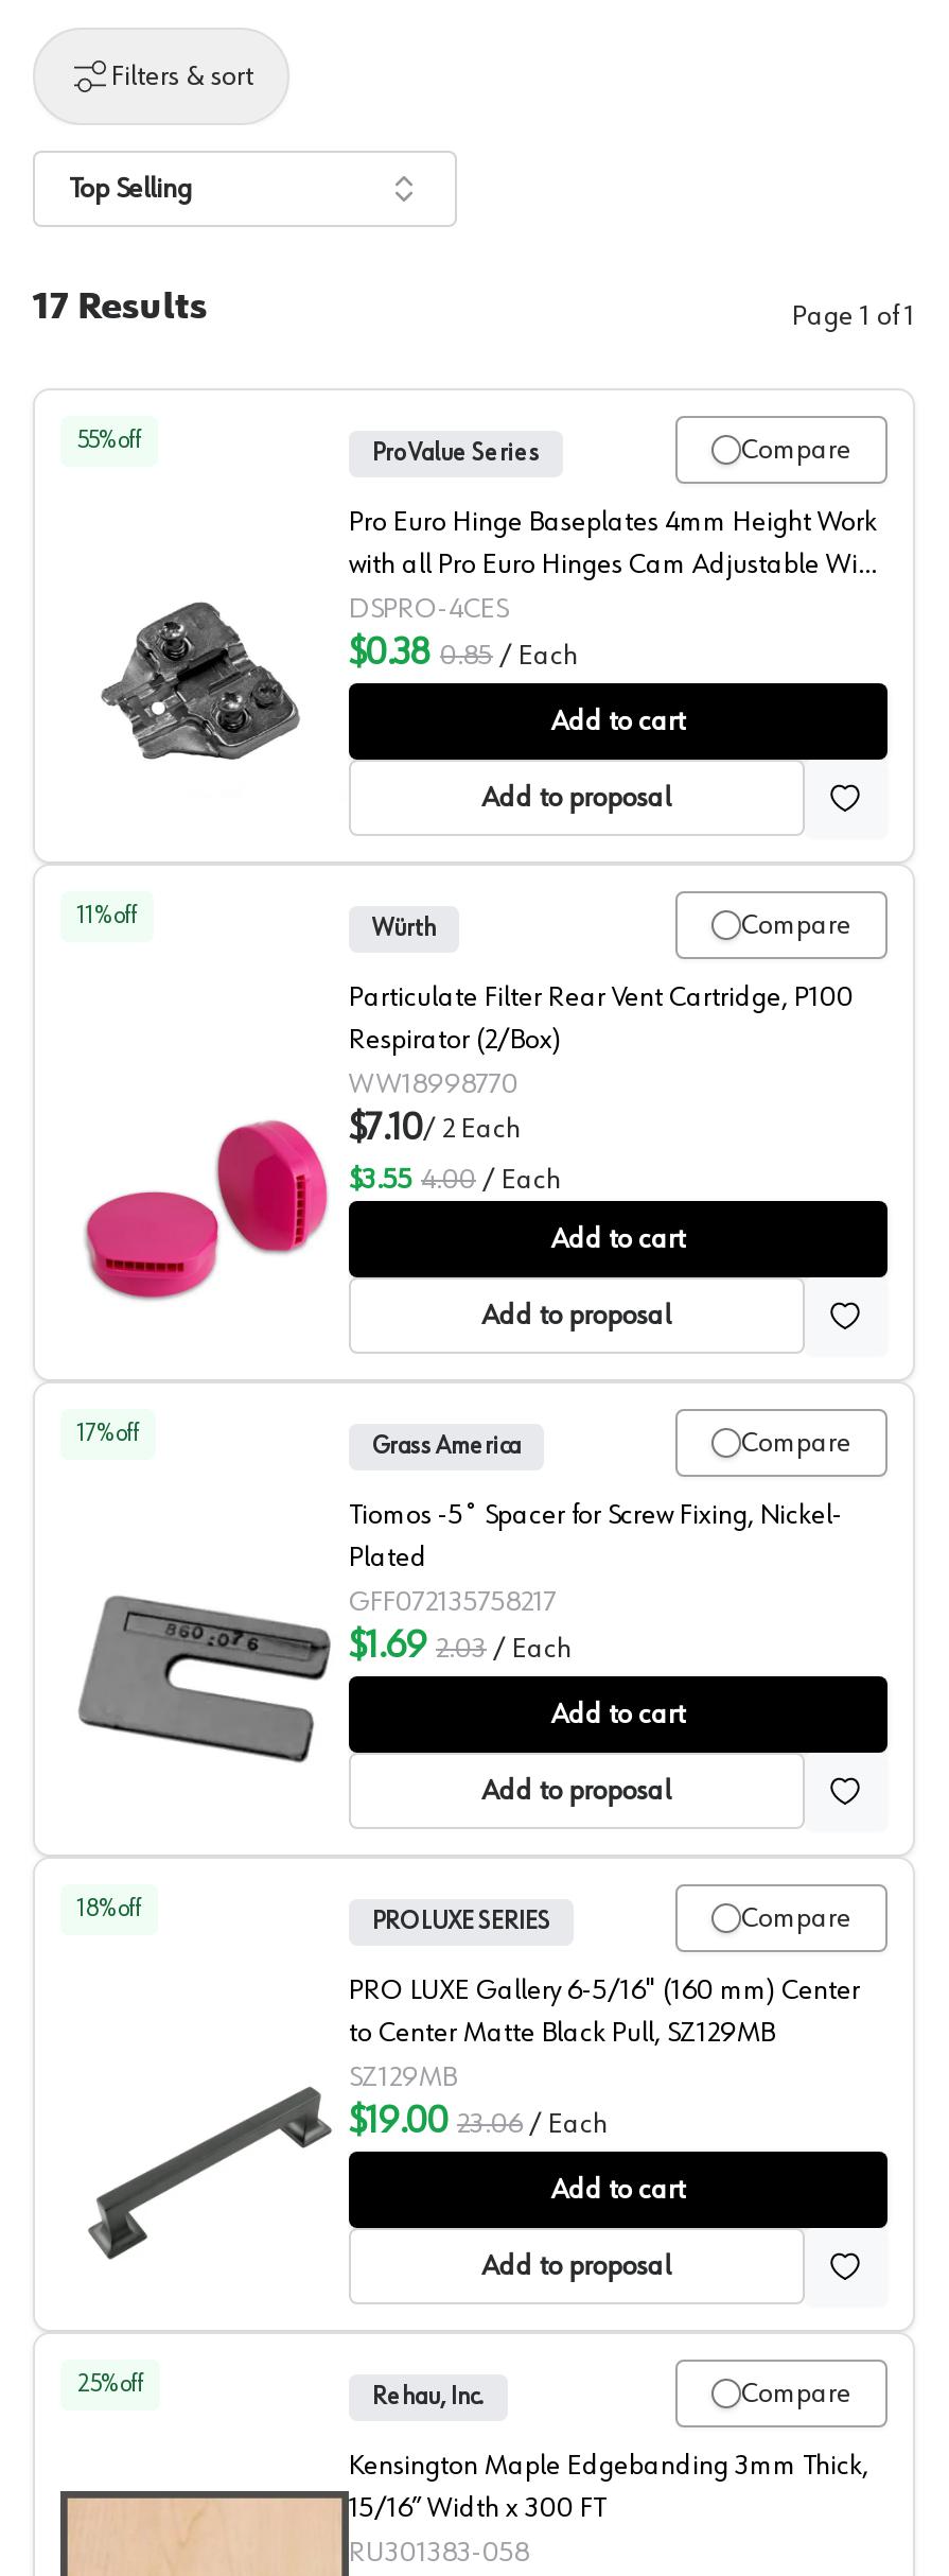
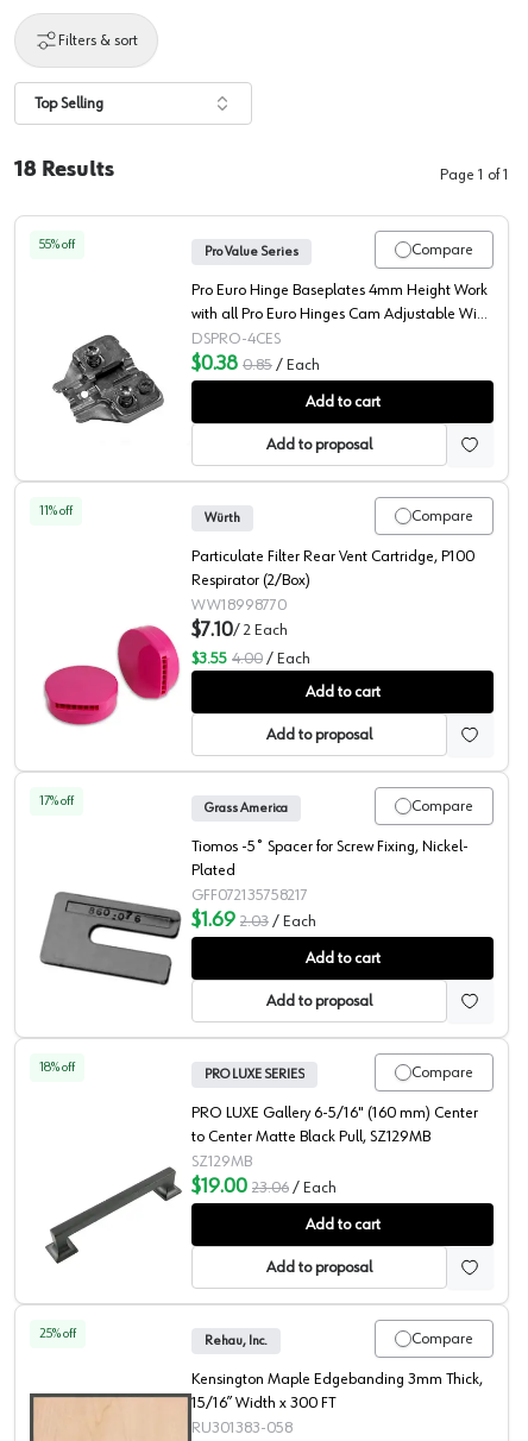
- 17 Results
+ 18 Results
